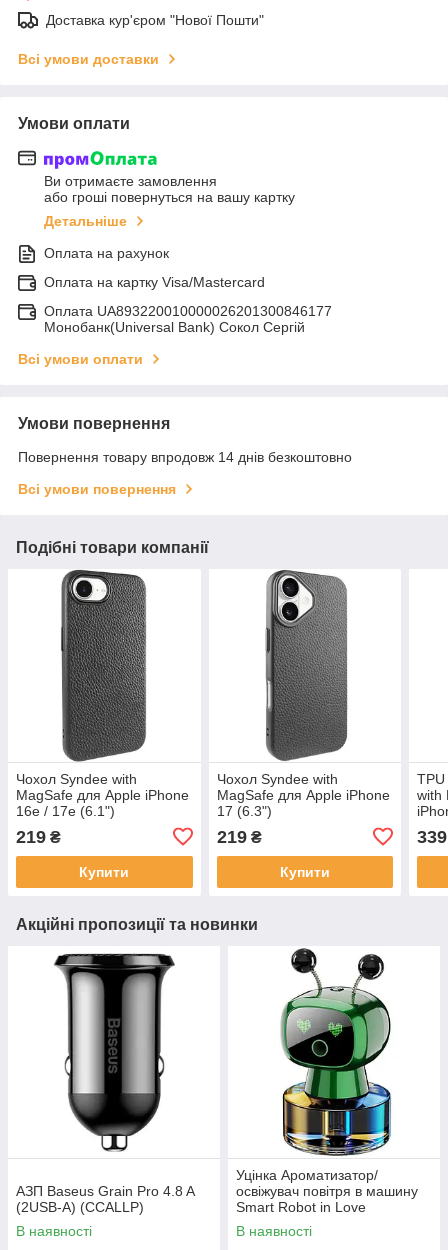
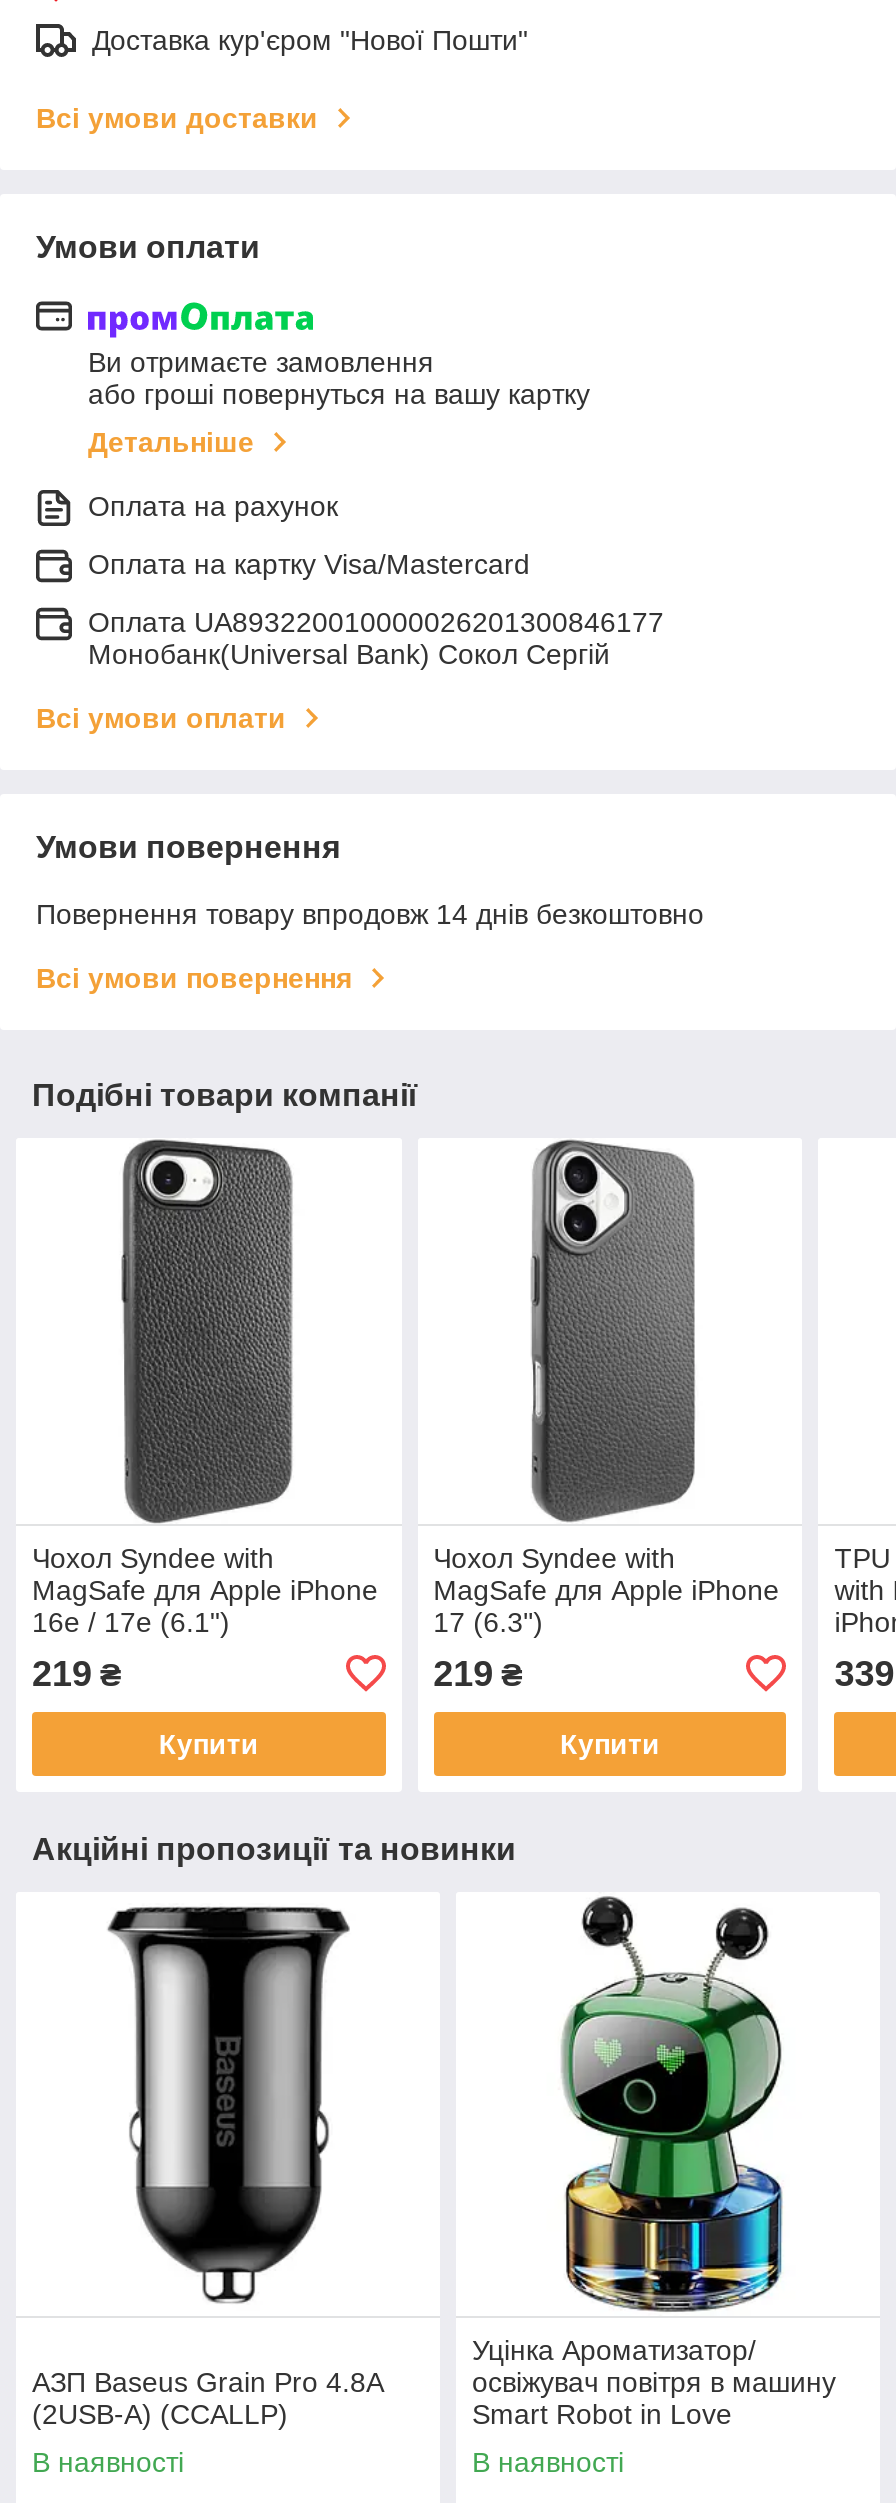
- АЗП Baseus Grain Pro 4.8 A
+ АЗП Baseus Grain Pro 4.8A
